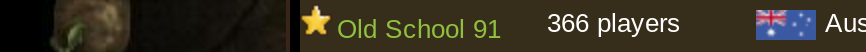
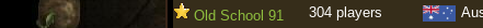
- Old School 91 366 players
+ Old School 91 304 players
